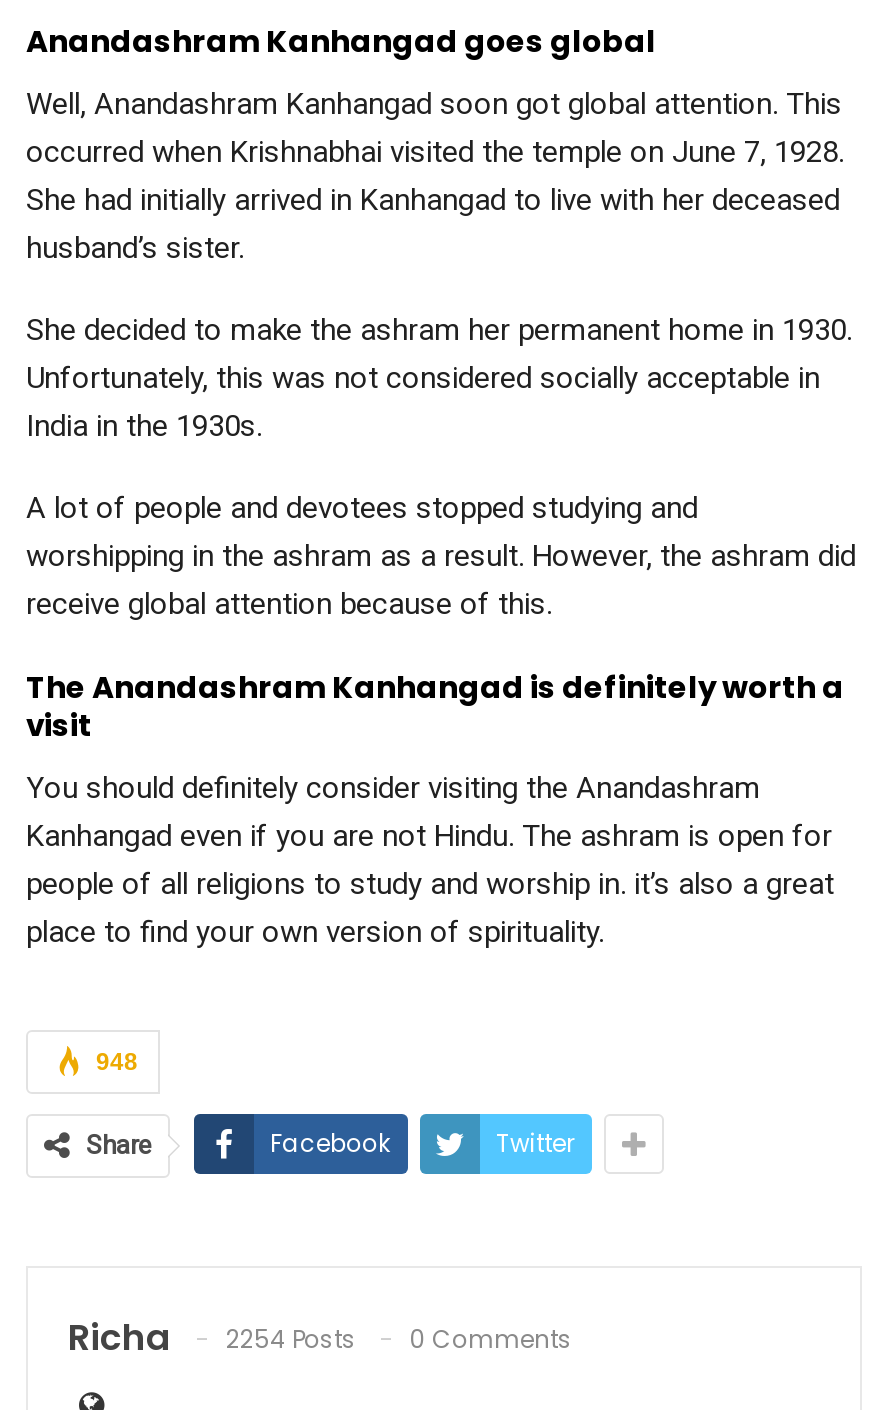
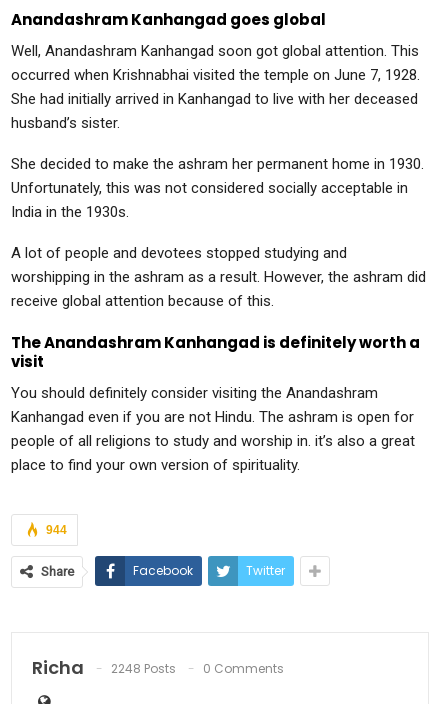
- 948
+ 944

- Richa 2254 Posts 0 Comments
+ Richa 2248 Posts 0 Comments
